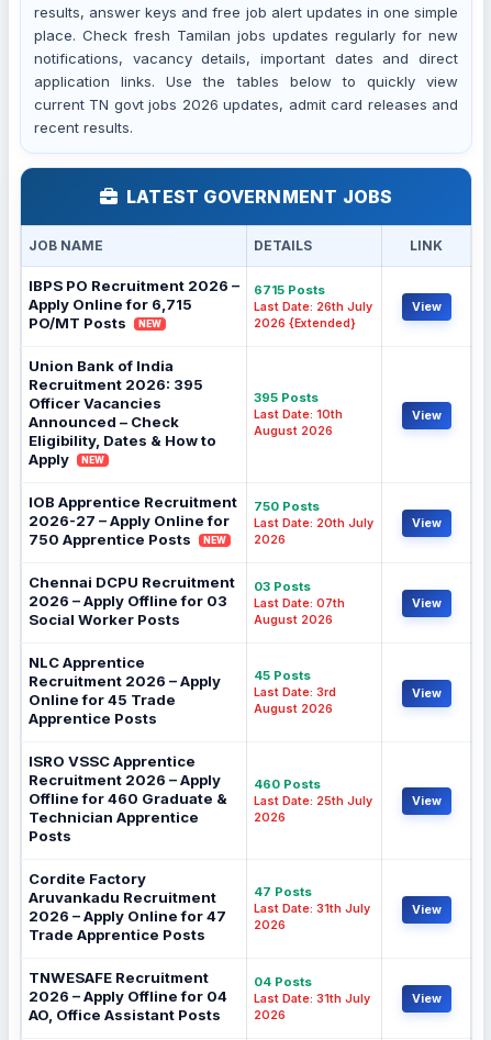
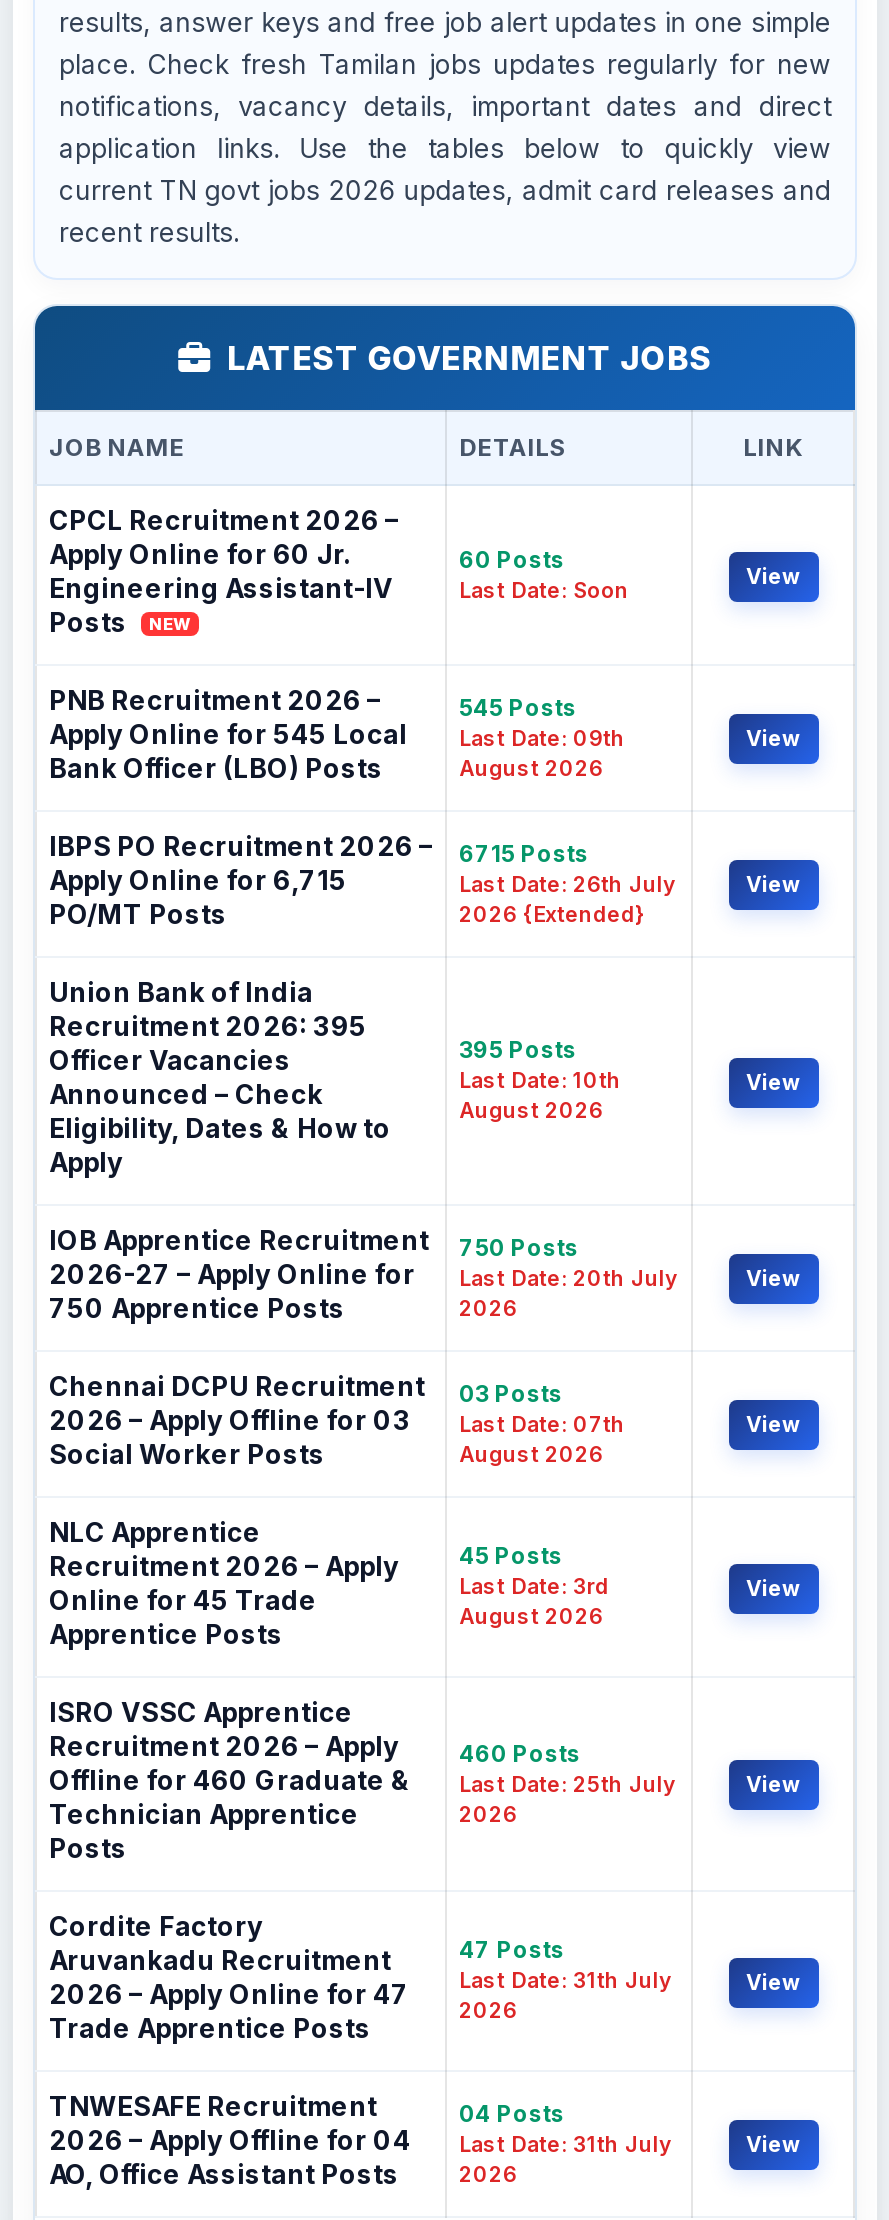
+ CPCL Recruitment 2026 –
+ Apply Online for 60 Jr.
+ Engineering Assistant-IV
+ Posts
+ NEW

+ PNB Recruitment 2026 –
+ Apply Online for 545 Local
+ Bank Officer (LBO) Posts

+ 60 Posts
+ Last Date: Soon

+ 545 Posts
+ Last Date: 09th
+ August 2026

+ View

+ View

- NEW

- NEW

- NEW
